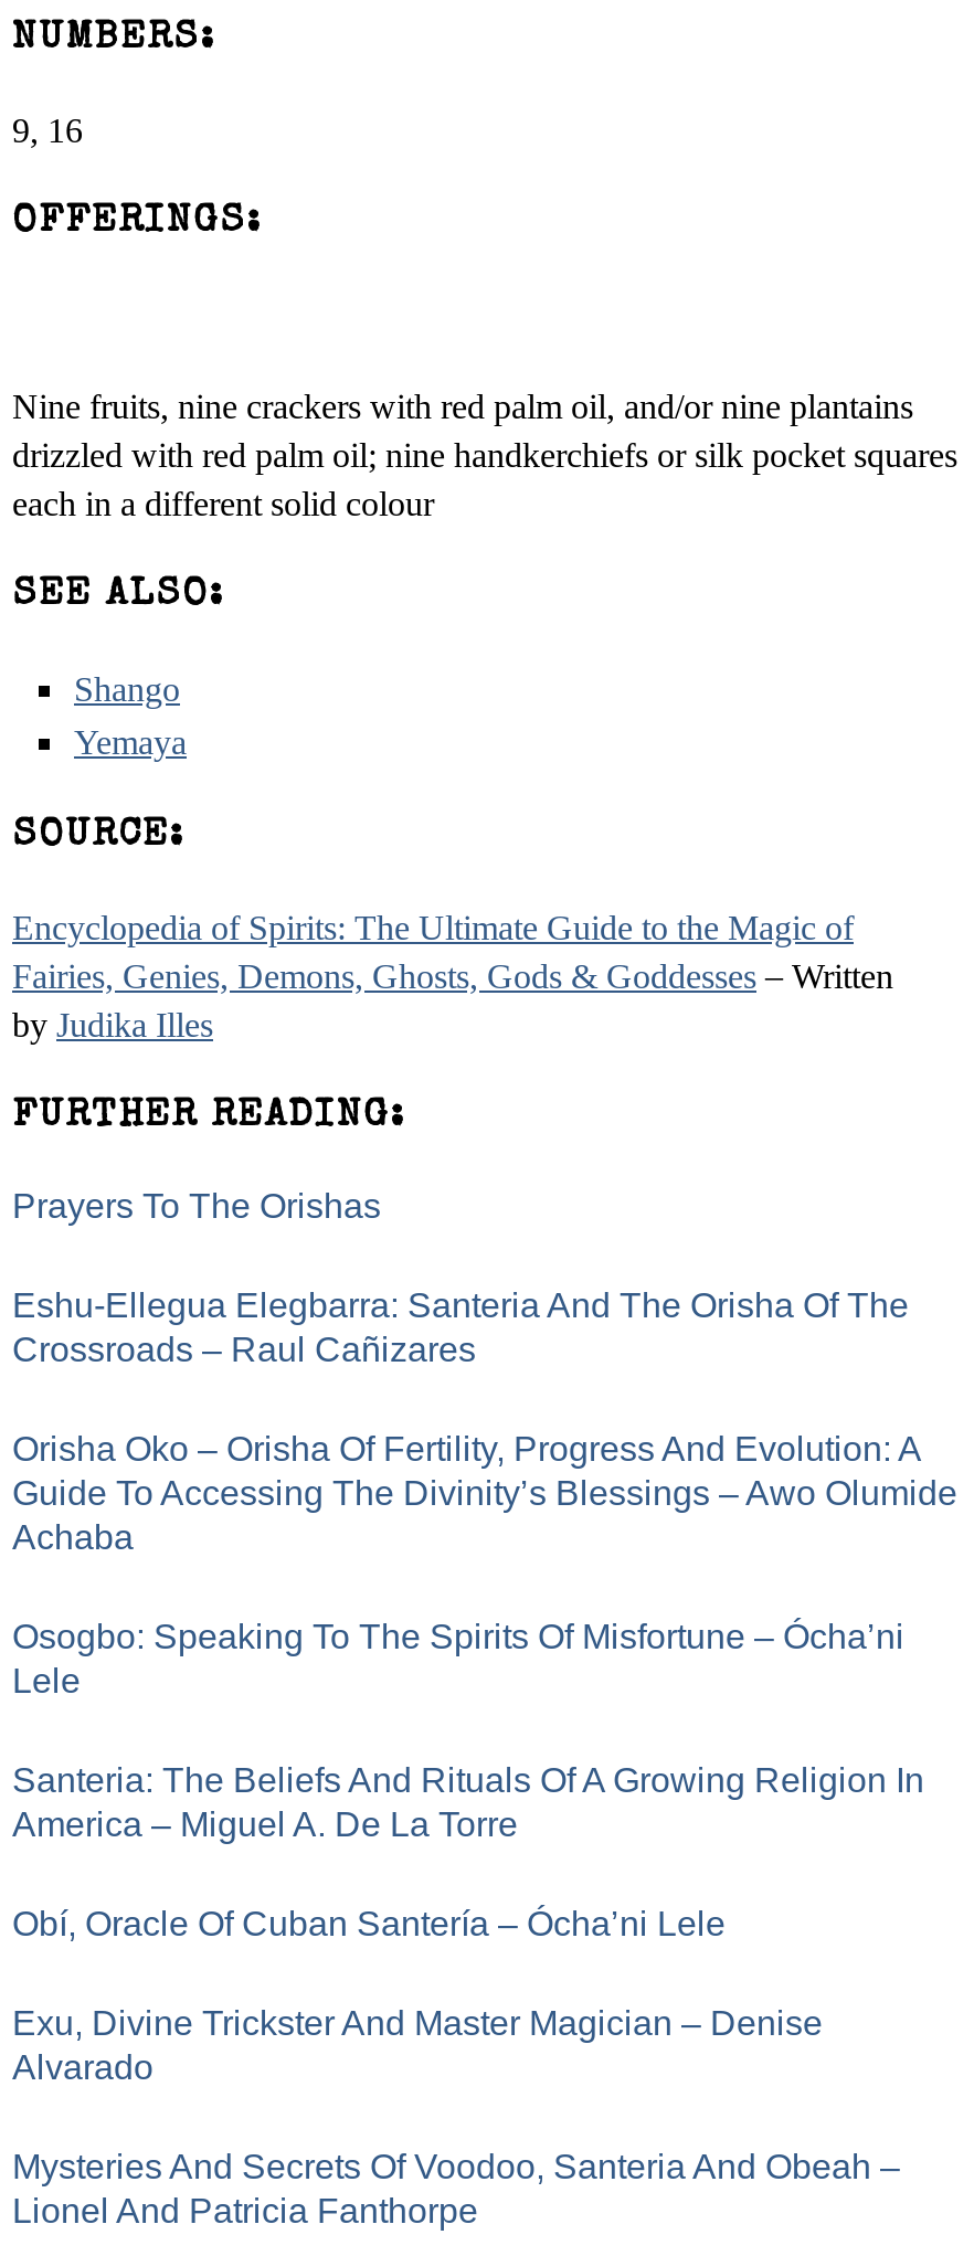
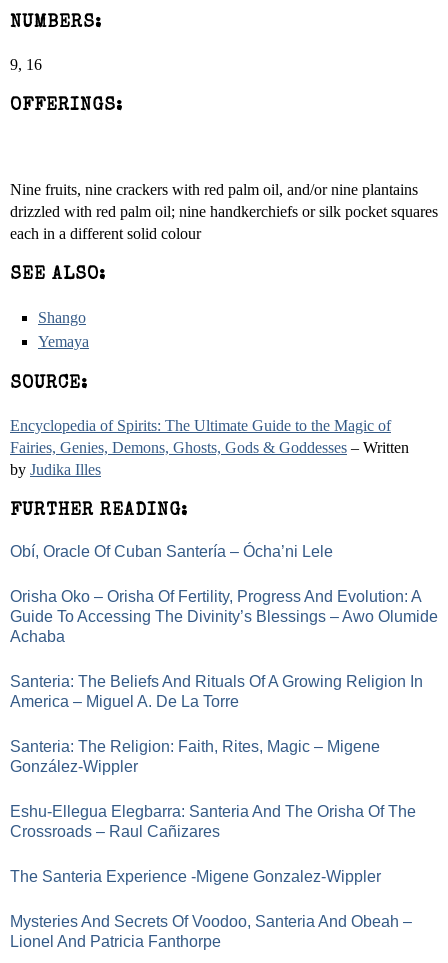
- Prayers To The Orishas

moved down: Eshu-Ellegua Elegbarra: Santeria And The Orisha Of The | Crossroads – Raul Cañizares

- Osogbo: Speaking To The Spirits Of Misfortune – Ócha’ni
- Lele

moved up: Santeria: The Beliefs And Rituals Of A Growing Religion In | America – Miguel A. De La Torre

moved up: Obí, Oracle Of Cuban Santería – Ócha’ni Lele

- Exu, Divine Trickster And Master Magician – Denise
- Alvarado
+ Santeria: The Religion: Faith, Rites, Magic – Migene
+ González-Wippler
+ The Santeria Experience -Migene Gonzalez-Wippler
